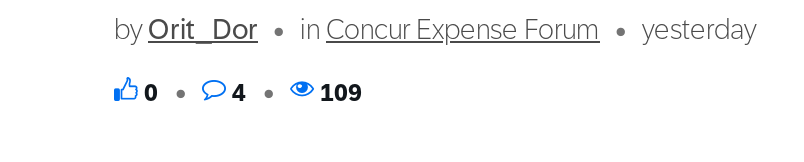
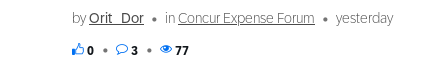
- 4
- 109
+ 3
+ 77
